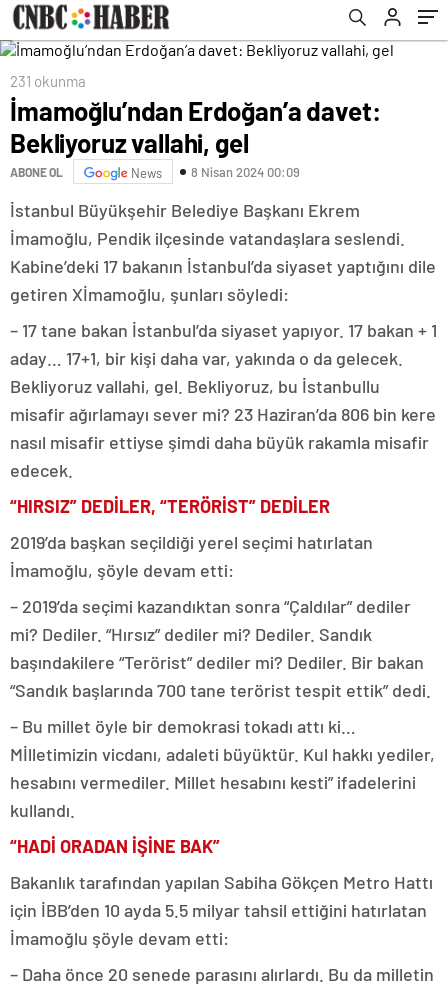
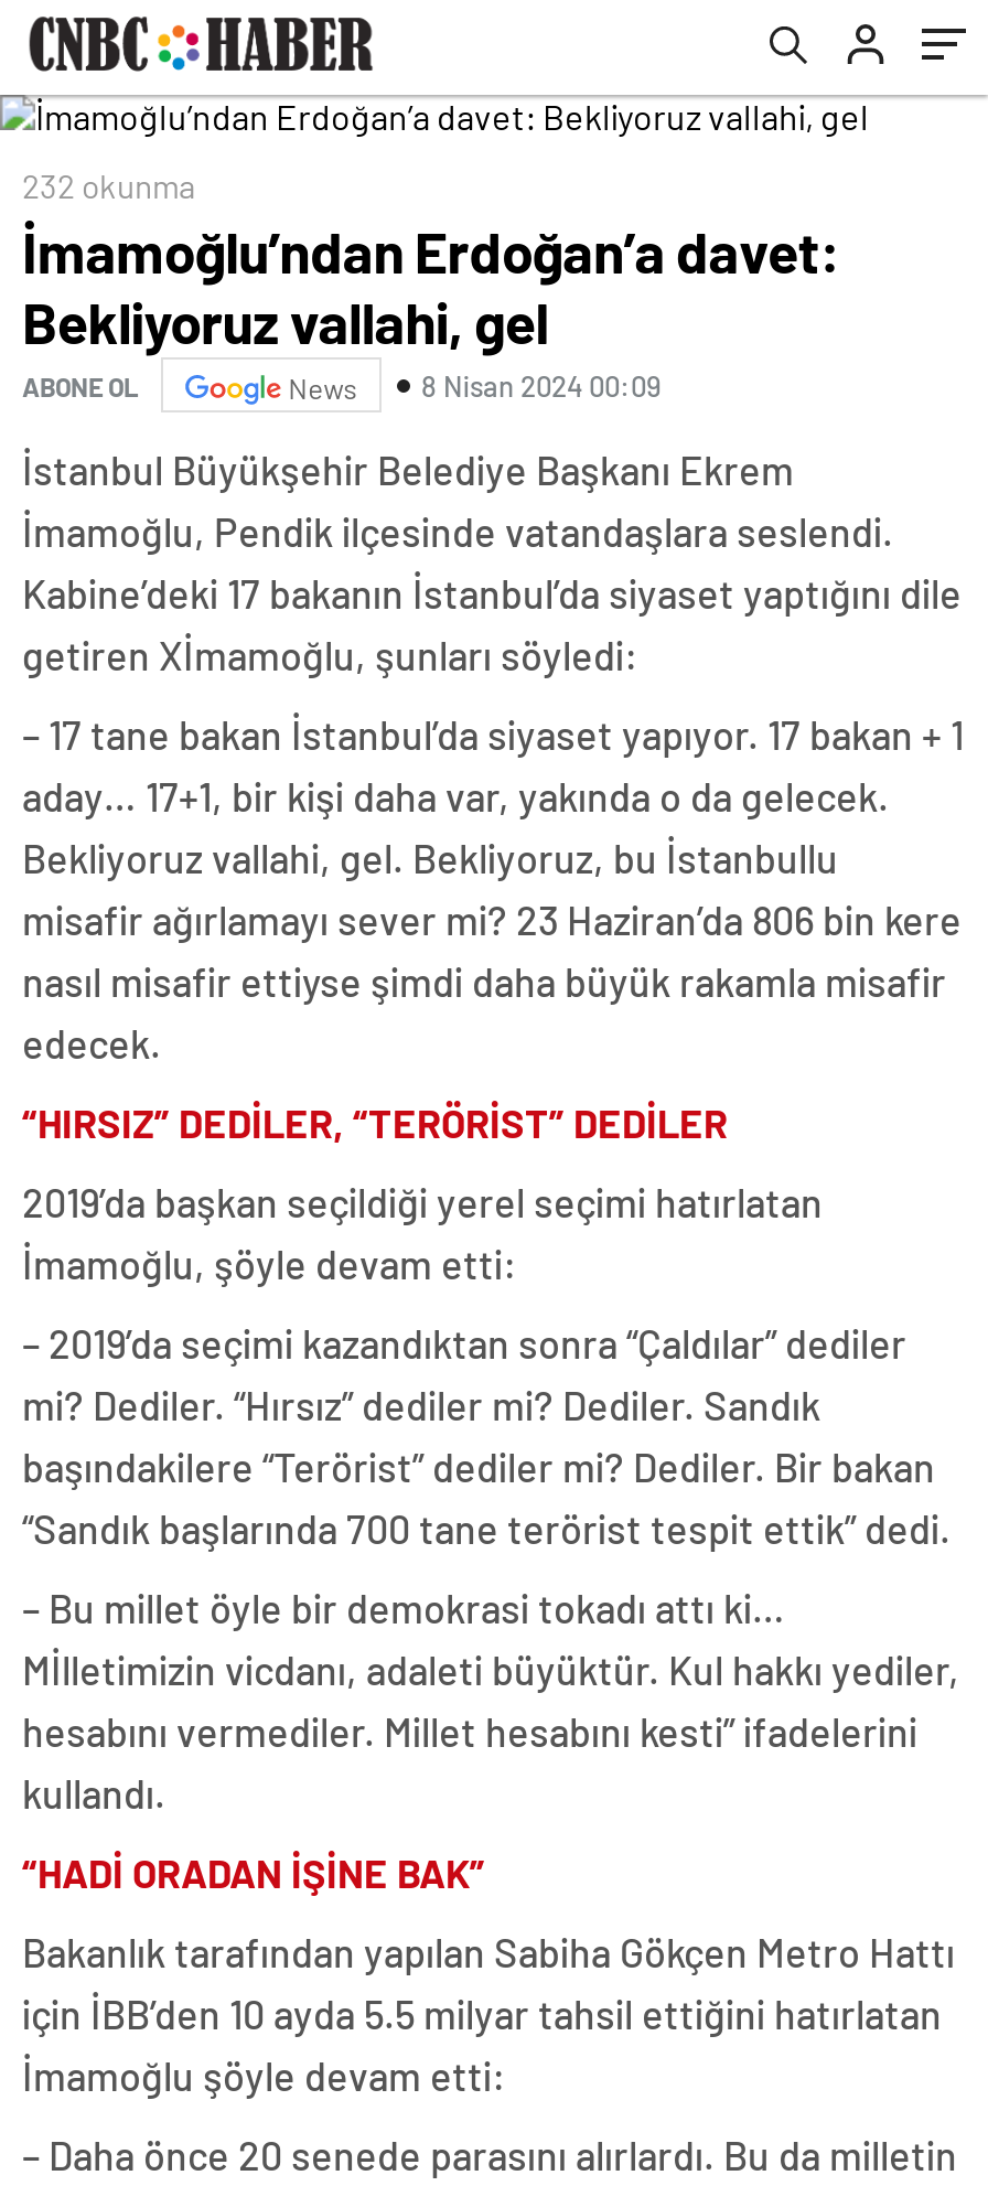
- 231 okunma
+ 232 okunma
